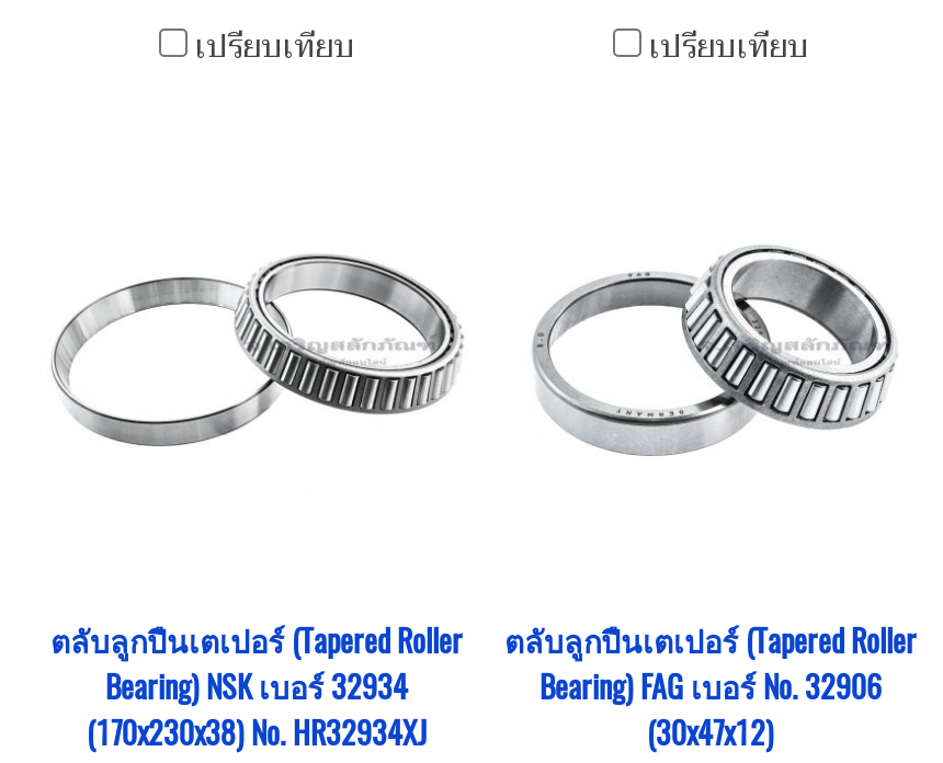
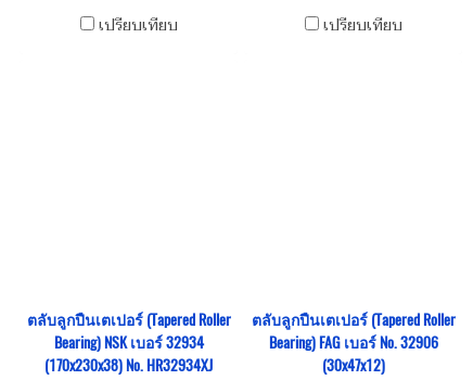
- [image]

- [image]
